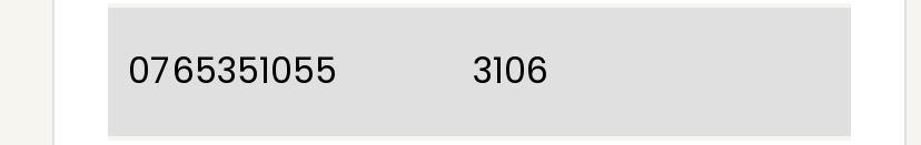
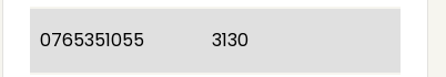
- 3106
+ 3130
